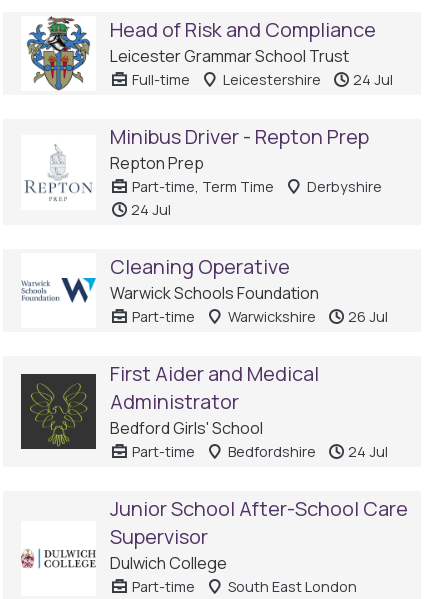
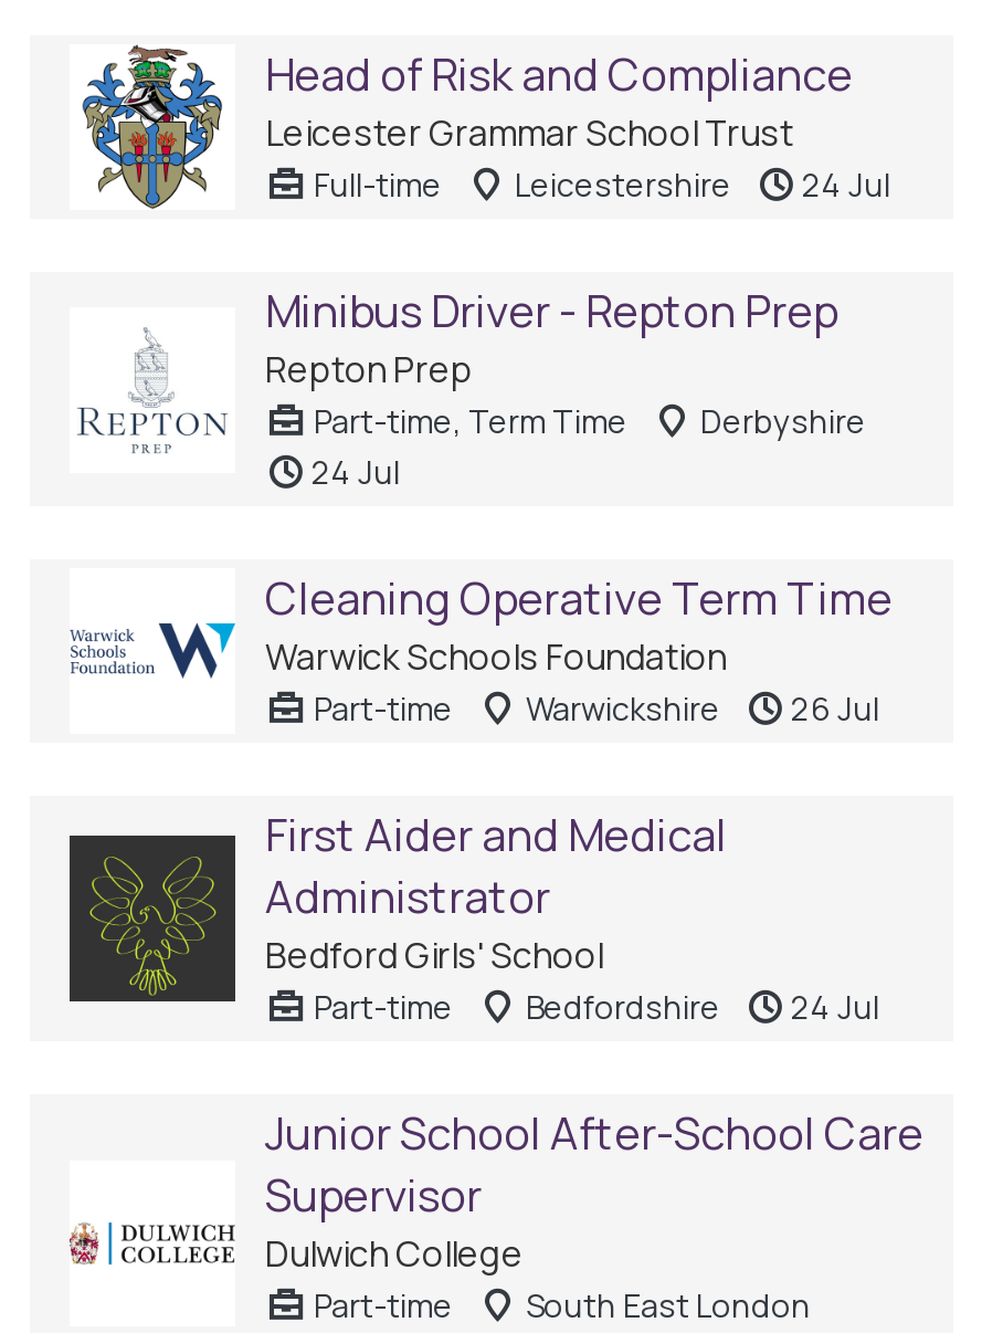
- Cleaning Operative
+ Cleaning Operative Term Time
